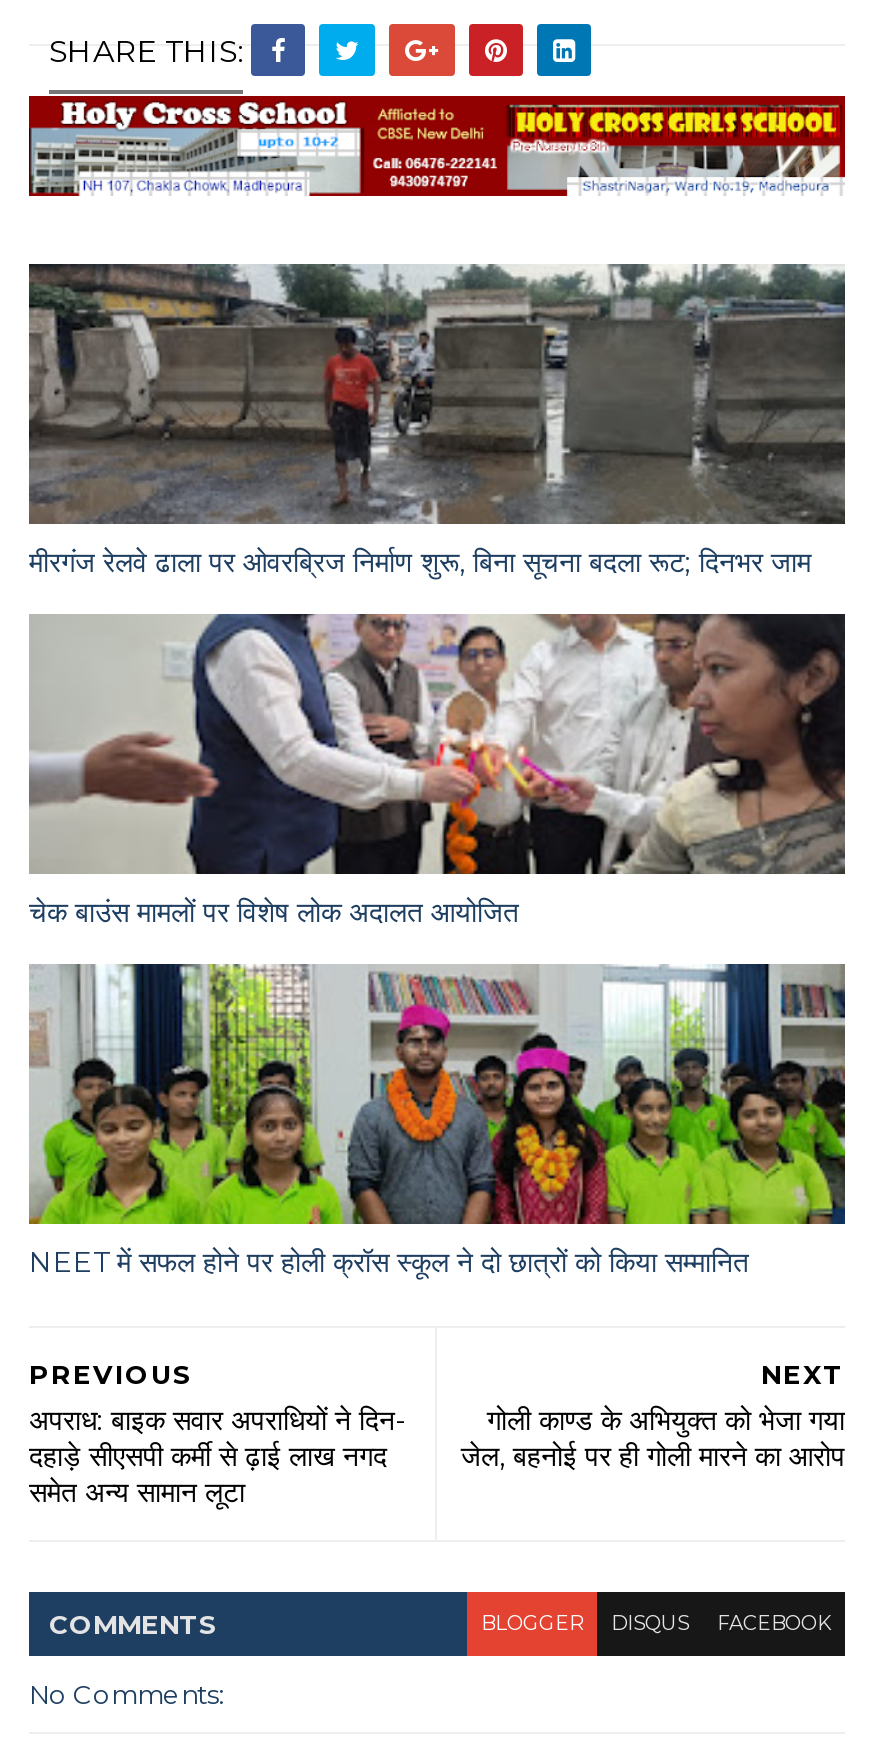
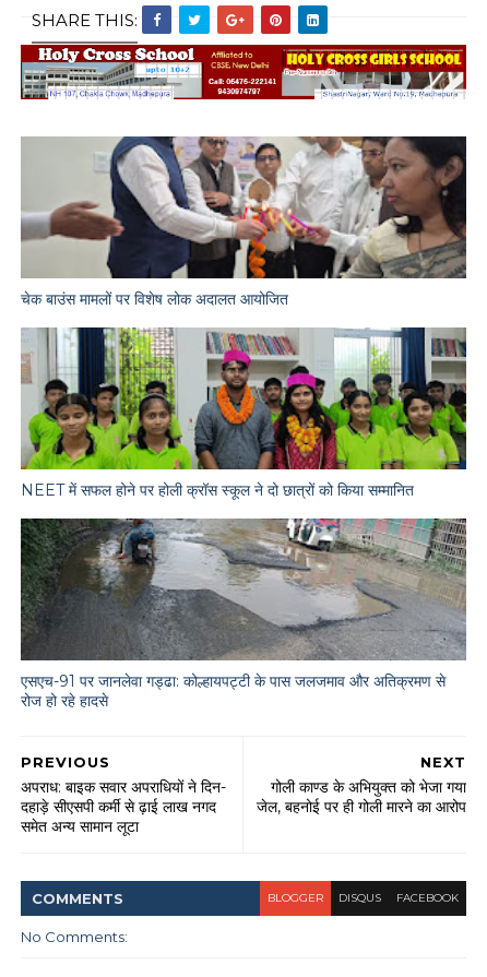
- [image]
- मीरगंज रेलवे ढाला पर ओवरब्रिज निर्माण शुरू, बिना सूचना बदला रूट; दिनभर जाम

moved up: [image] | चेक बाउंस मामलों पर विशेष लोक अदालत आयोजित | NEET में सफल होने पर होली क्रॉस स्कूल ने दो छात्रों को किया सम्मानित

+ [image]
+ एसएच-91 पर जानलेवा गड्ढा: कोल्हायपट्टी के पास जलजमाव और अतिक्रमण से
+ रोज हो रहे हादसे
